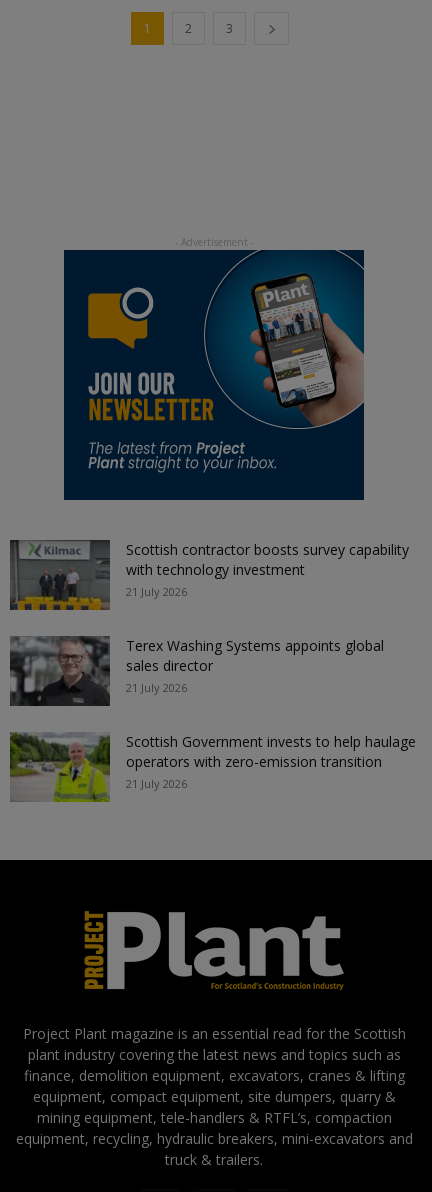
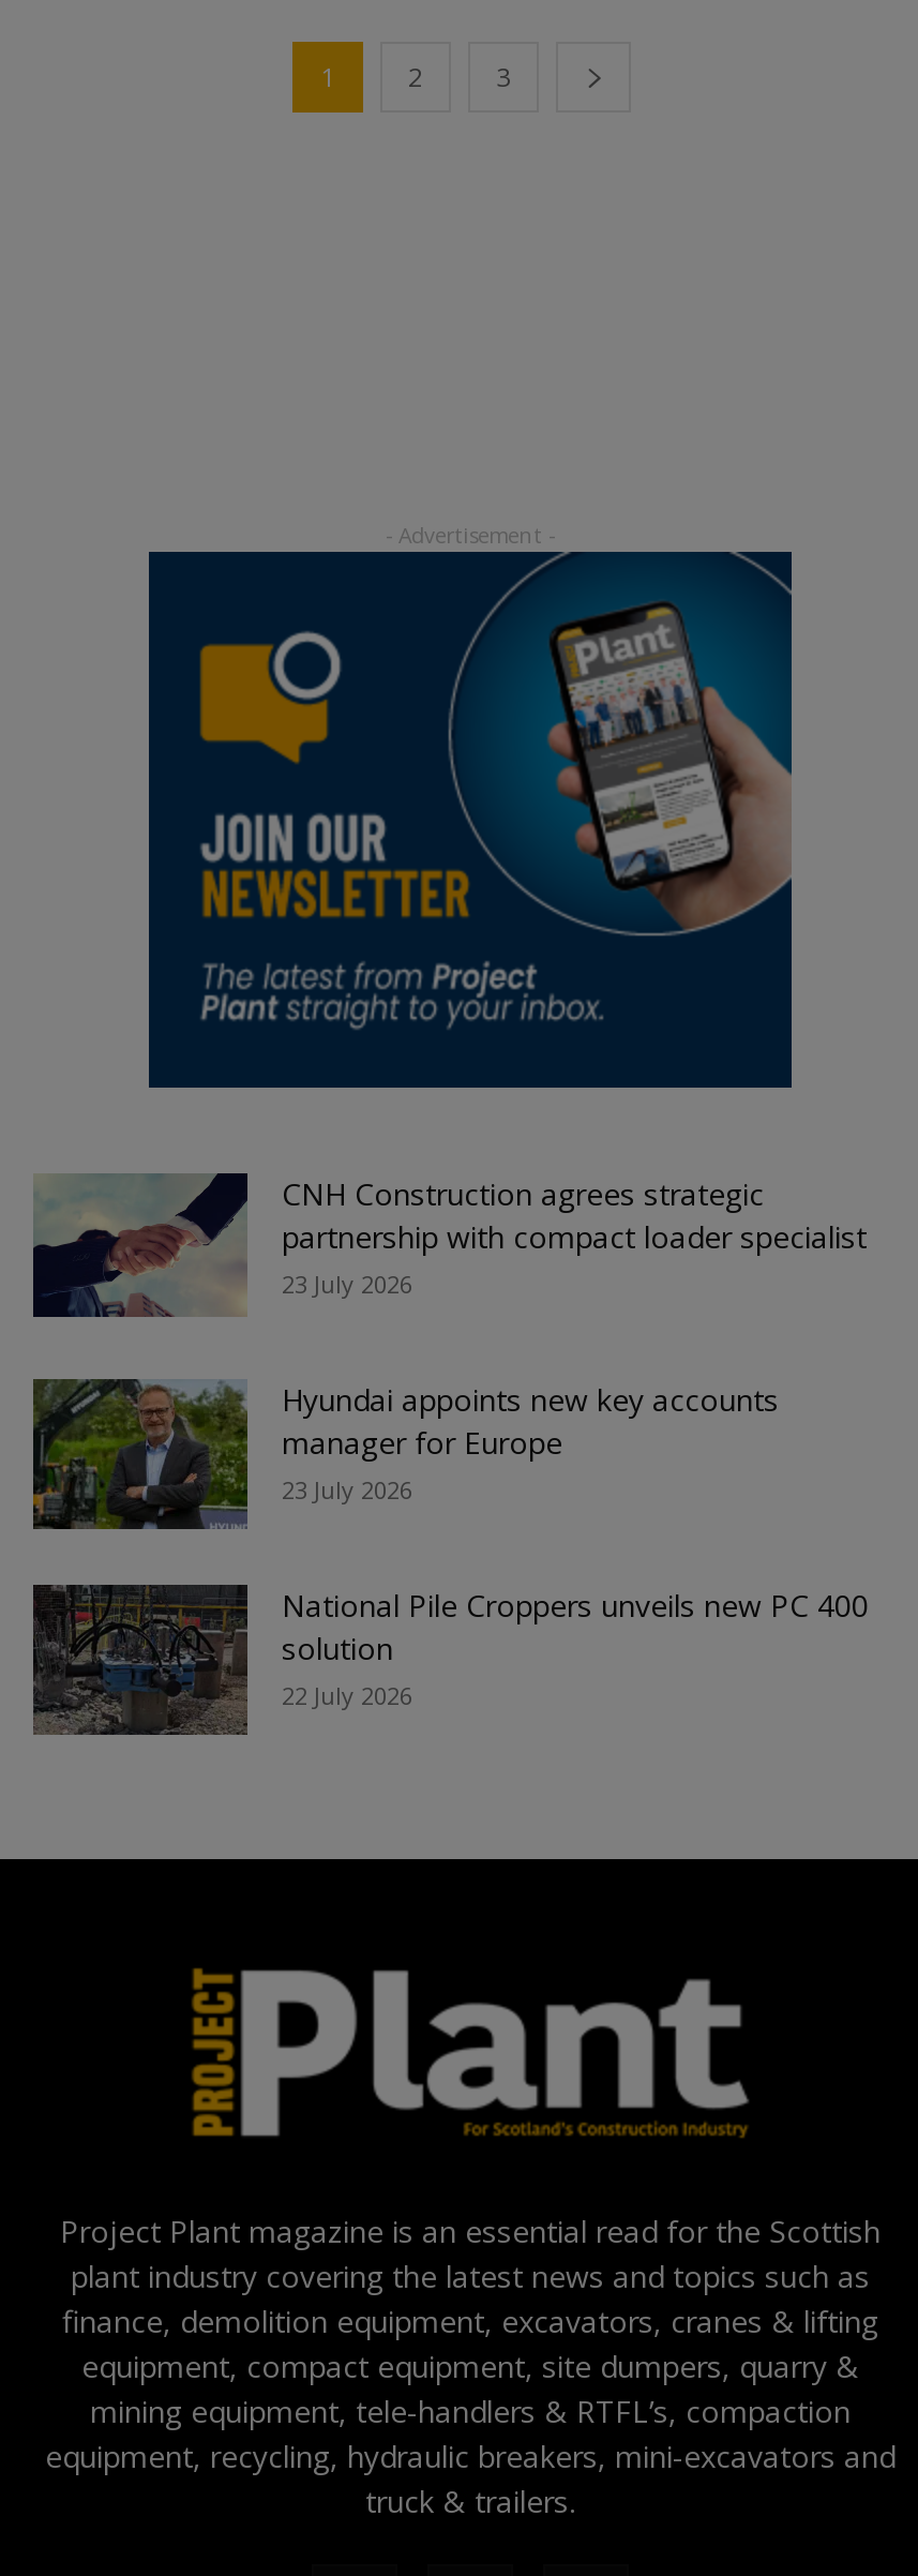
- [image]
- Scottish contractor boosts survey capability
- with technology investment
- 21 July 2026
+ [image]
+ CNH Construction agrees strategic
+ partnership with compact loader specialist
+ 23 July 2026

- [image]
- Terex Washing Systems appoints global
- sales director
- 21 July 2026
+ [image]
+ Hyundai appoints new key accounts
+ manager for Europe
+ 23 July 2026

- [image]
- Scottish Government invests to help haulage
- operators with zero-emission transition
- 21 July 2026
+ [image]
+ National Pile Croppers unveils new PC 400
+ solution
+ 22 July 2026
